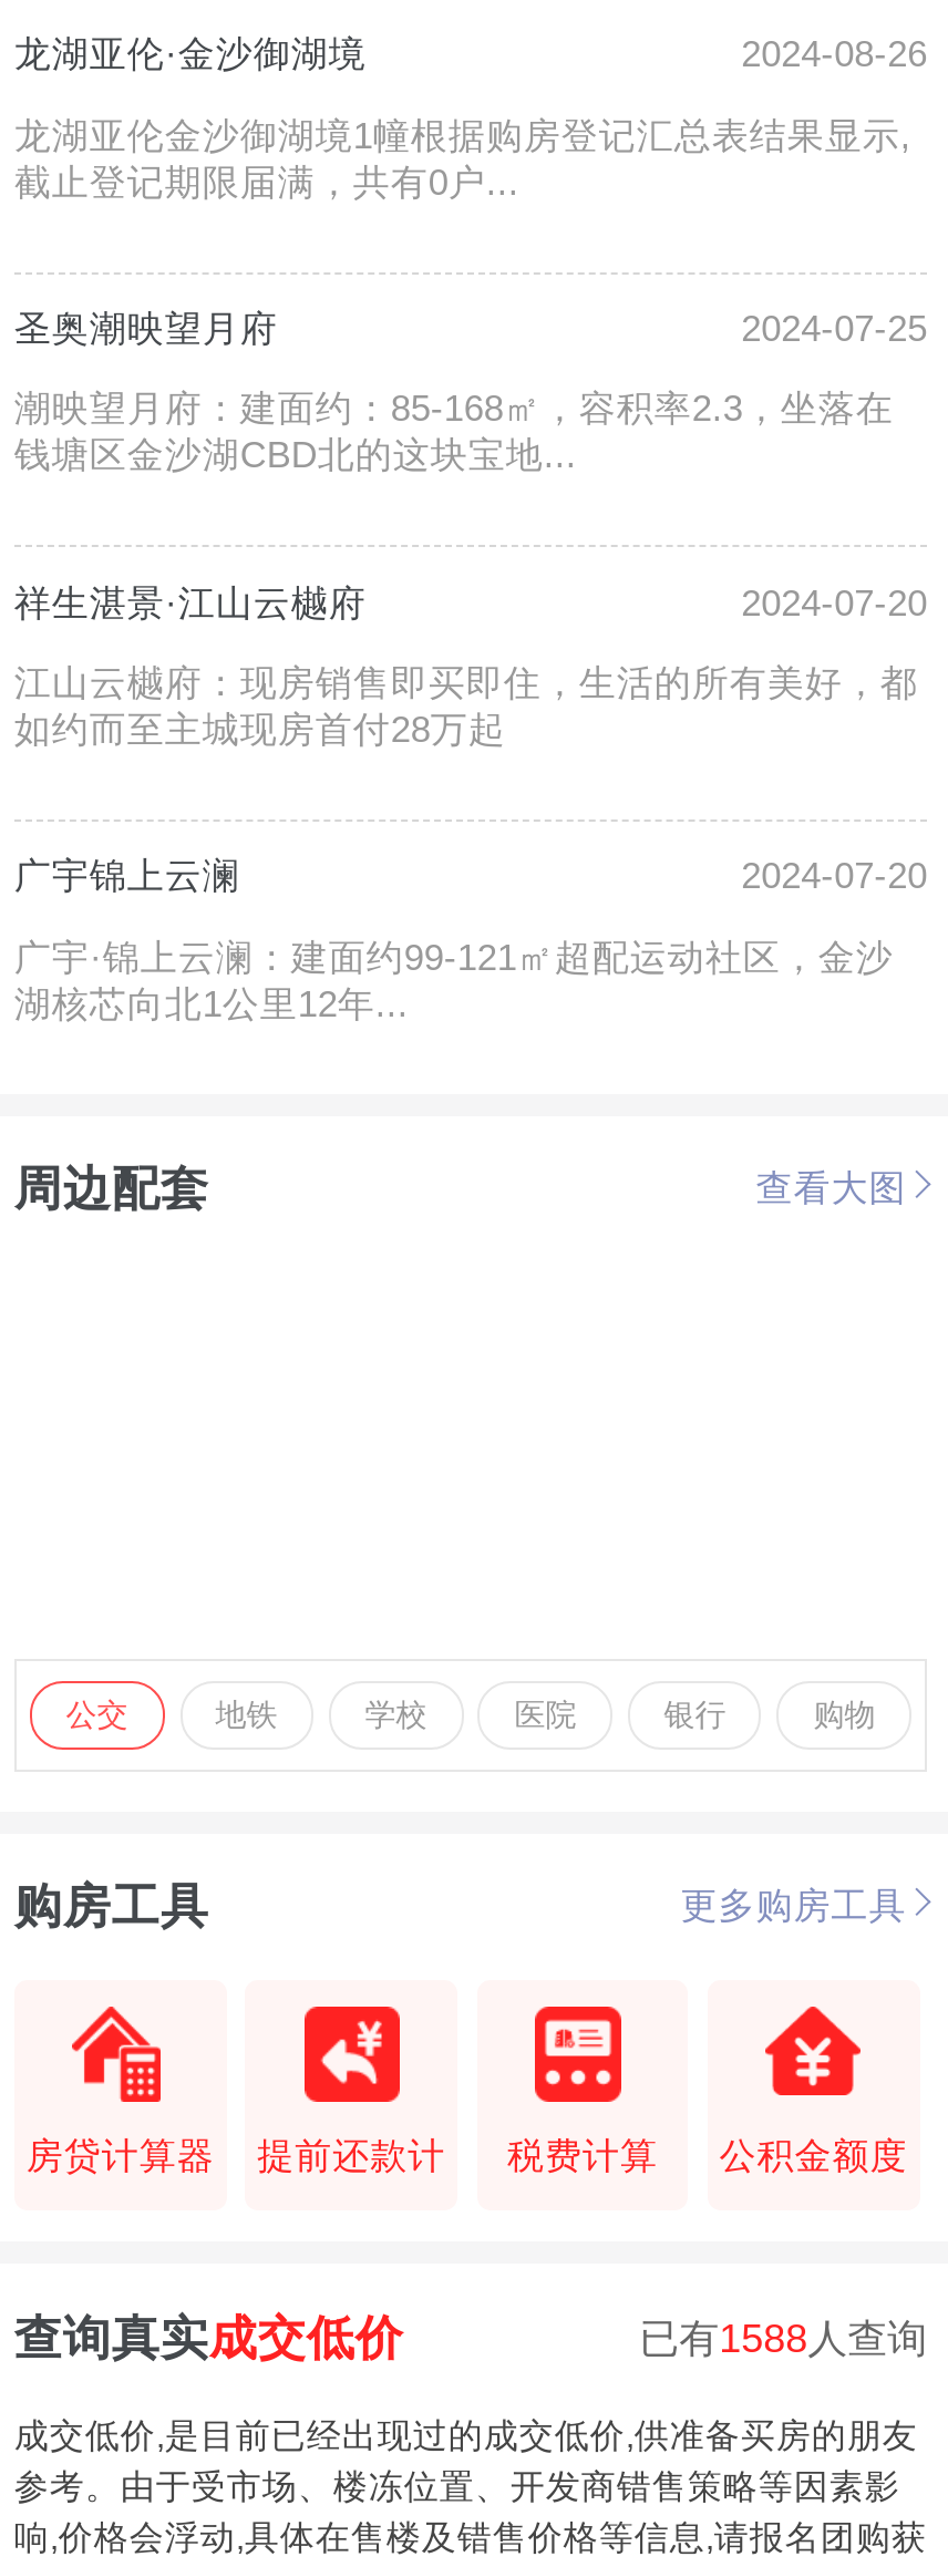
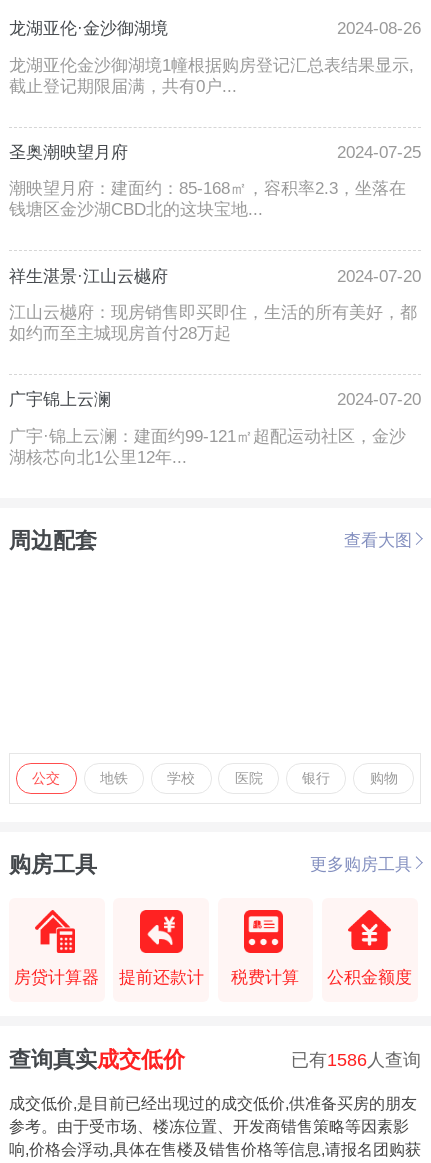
- 已有1588人查询
+ 已有1586人查询
